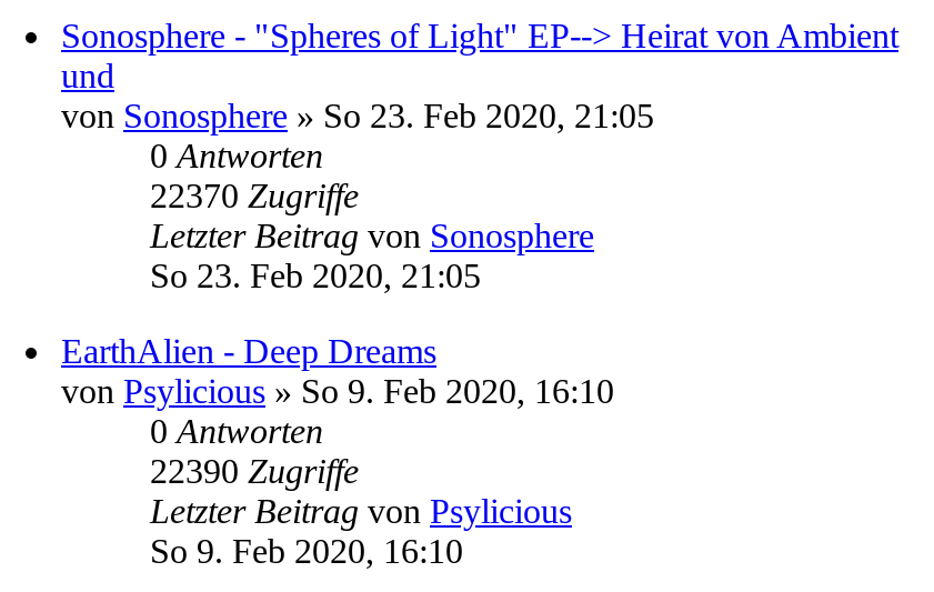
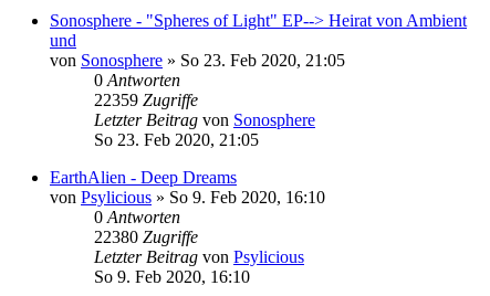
- 22370 Zugriffe
+ 22359 Zugriffe

- 22390 Zugriffe
+ 22380 Zugriffe
